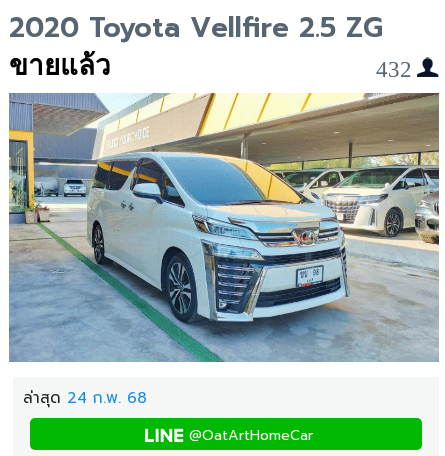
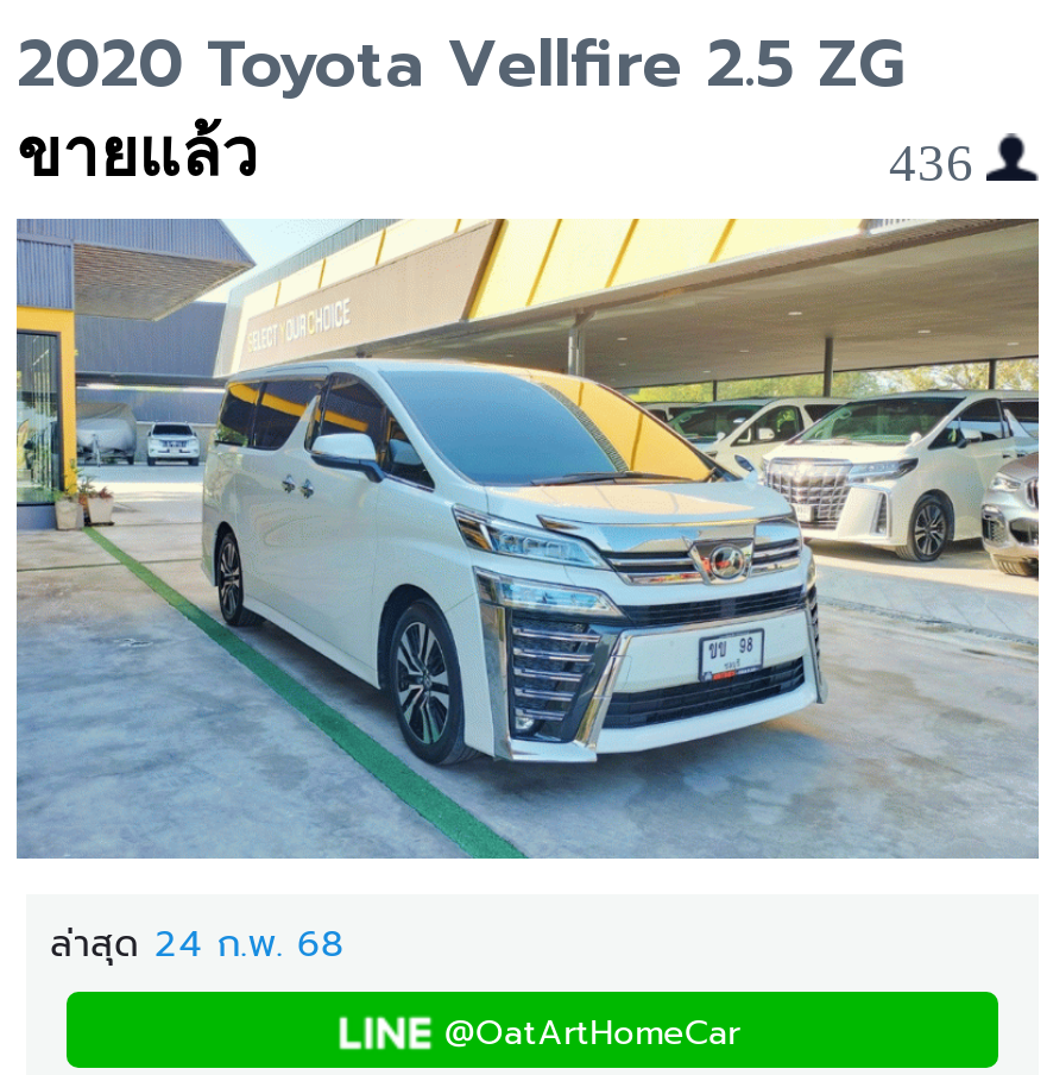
- 432
+ 436
